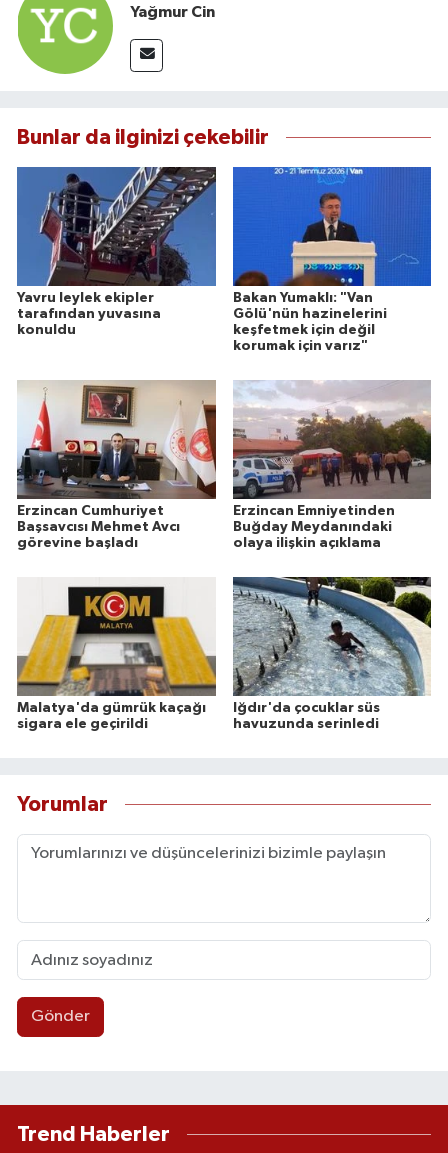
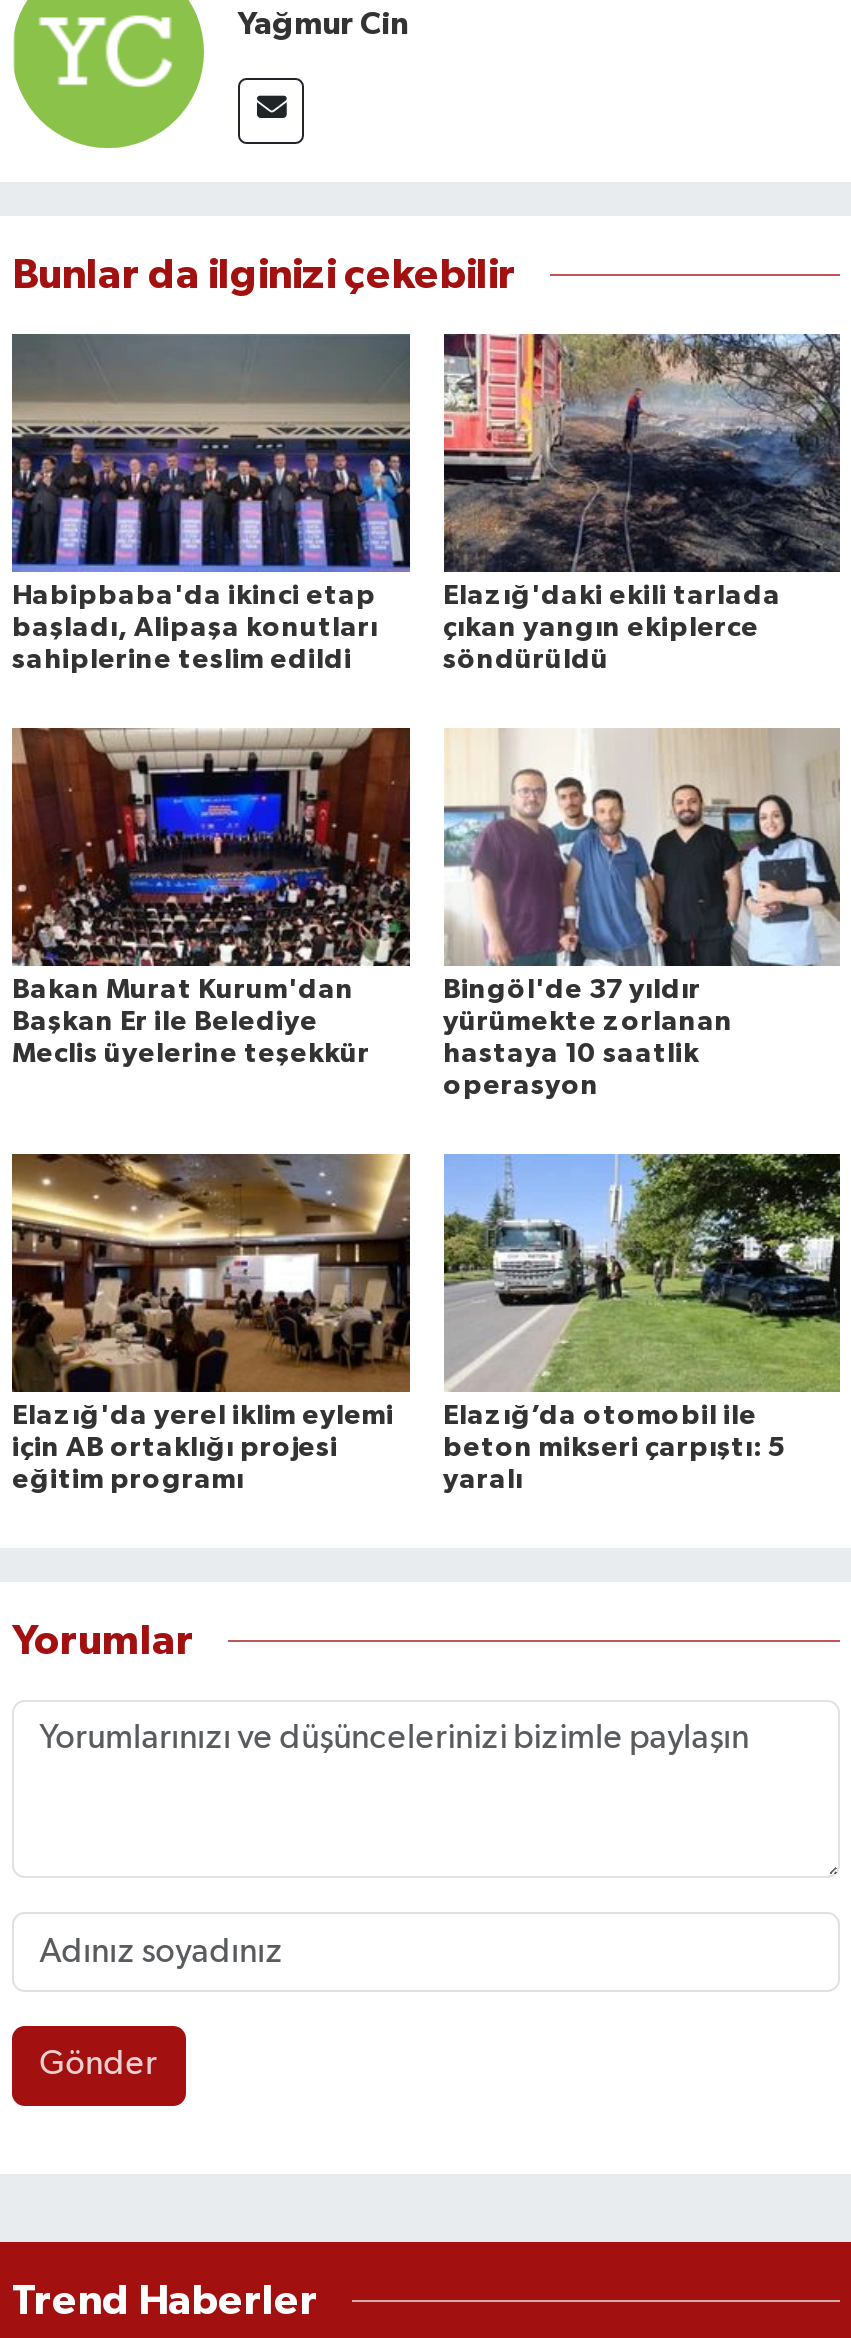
- [image]
- Yavru leylek ekipler
- tarafından yuvasına
- konuldu
+ [image]
+ Habipbaba'da ikinci etap
+ başladı, Alipaşa konutları
+ sahiplerine teslim edildi

- [image]
- Bakan Yumaklı: "Van
- Gölü'nün hazinelerini
- keşfetmek için değil
- korumak için varız"
+ [image]
+ Elazığ'daki ekili tarlada
+ çıkan yangın ekiplerce
+ söndürüldü

- [image]
- Erzincan Cumhuriyet
- Başsavcısı Mehmet Avcı
- görevine başladı
+ [image]
+ Bakan Murat Kurum'dan
+ Başkan Er ile Belediye
+ Meclis üyelerine teşekkür

- [image]
- Erzincan Emniyetinden
- Buğday Meydanındaki
- olaya ilişkin açıklama
+ [image]
+ Bingöl'de 37 yıldır
+ yürümekte zorlanan
+ hastaya 10 saatlik
+ operasyon

- [image]
- Malatya'da gümrük kaçağı
- sigara ele geçirildi
+ [image]
+ Elazığ'da yerel iklim eylemi
+ için AB ortaklığı projesi
+ eğitim programı

- [image]
- Iğdır'da çocuklar süs
- havuzunda serinledi
+ [image]
+ Elazığ’da otomobil ile
+ beton mikseri çarpıştı: 5
+ yaralı
